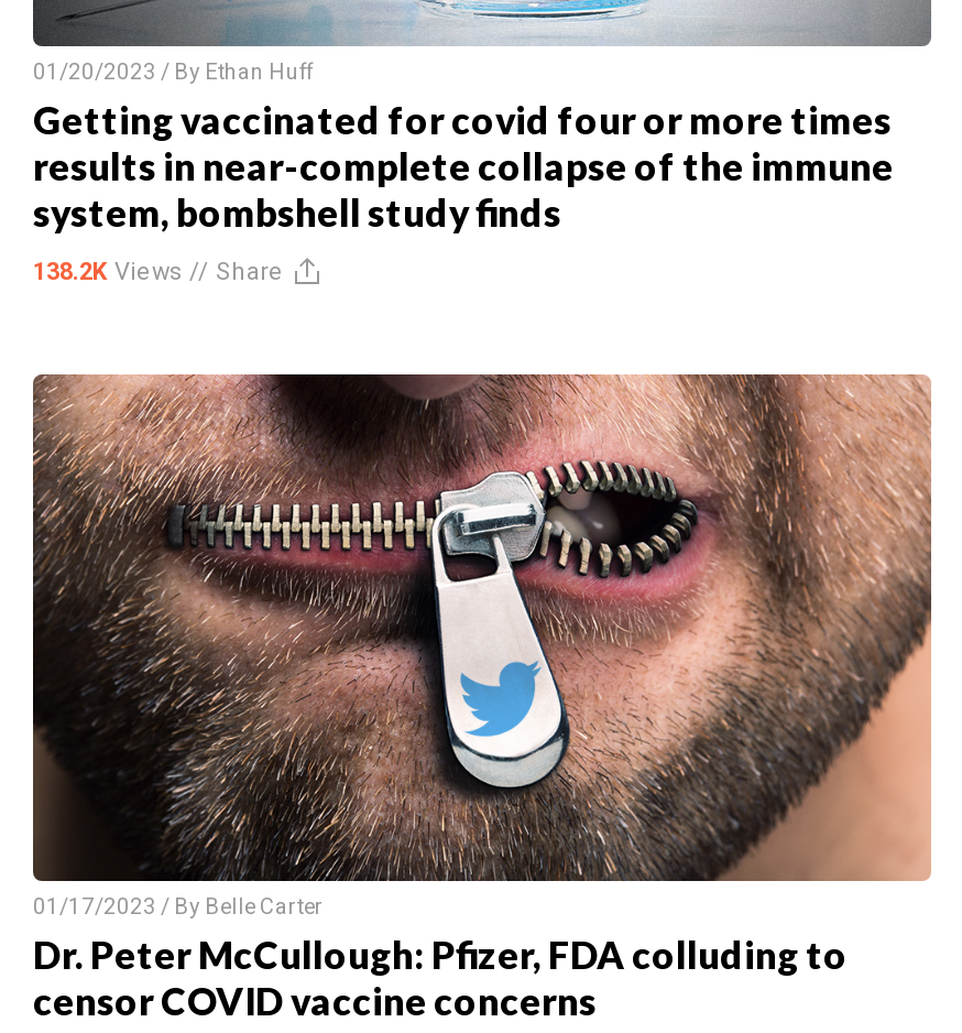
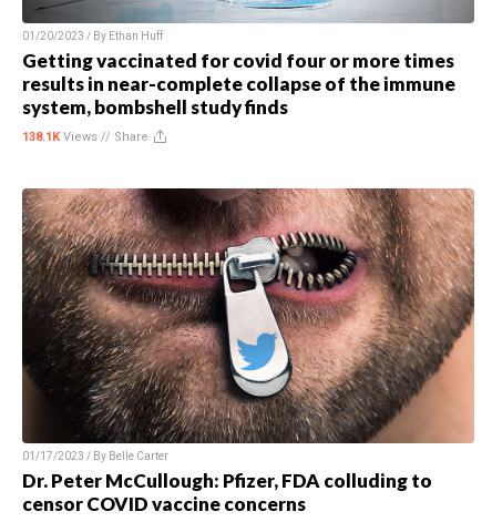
- 138.2K Views // Share
+ 138.1K Views // Share
